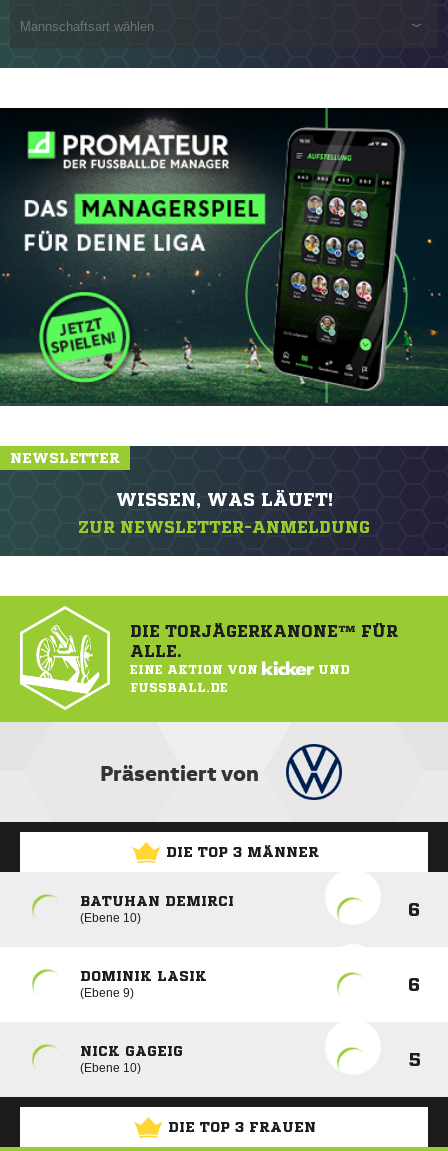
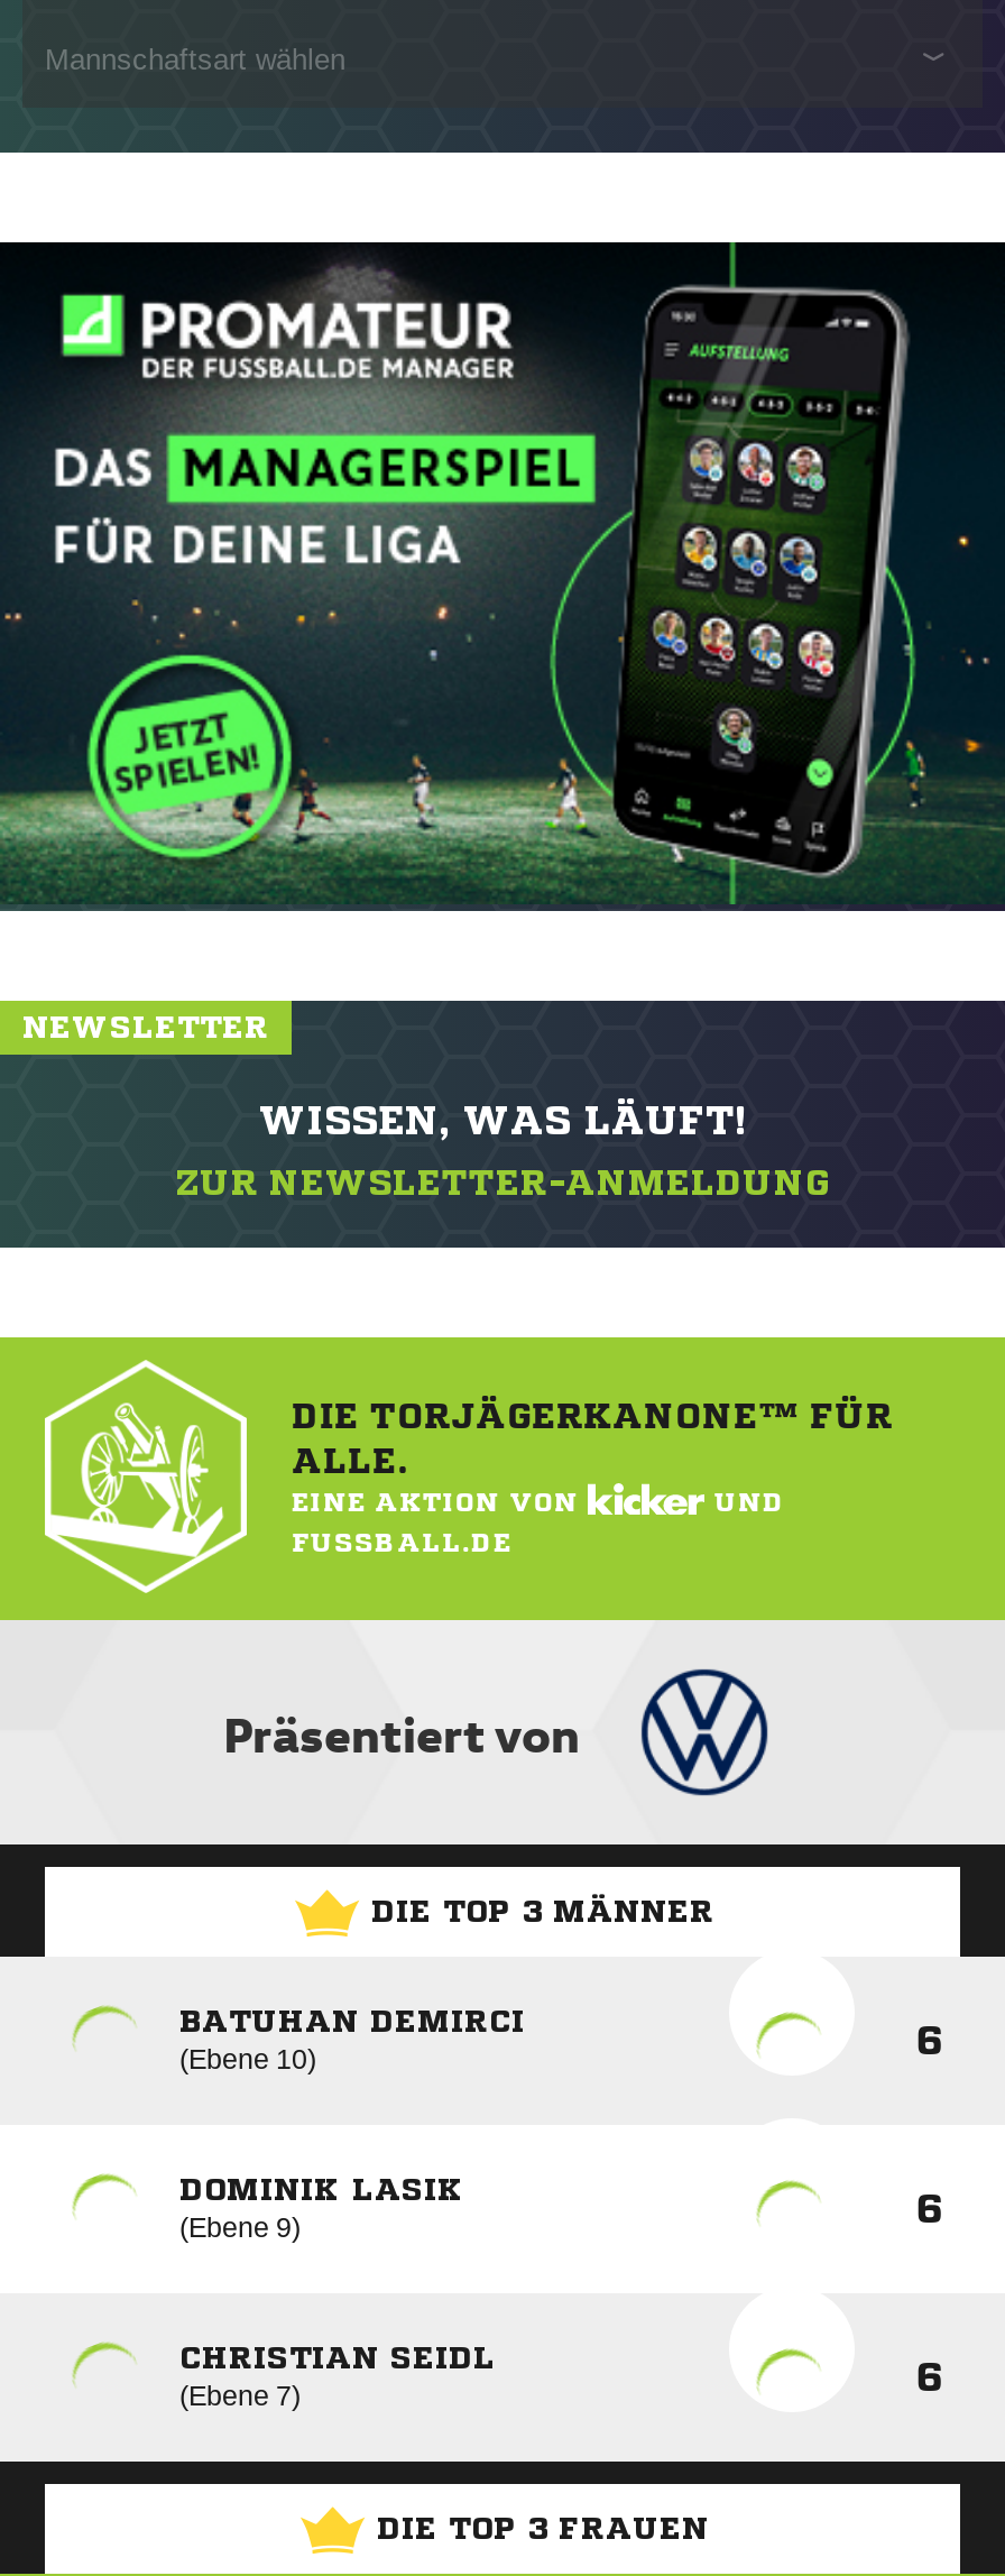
- NICK GAGEIG
- Ebene 10
- 5
+ CHRISTIAN SEIDL
+ Ebene 7
+ 6
